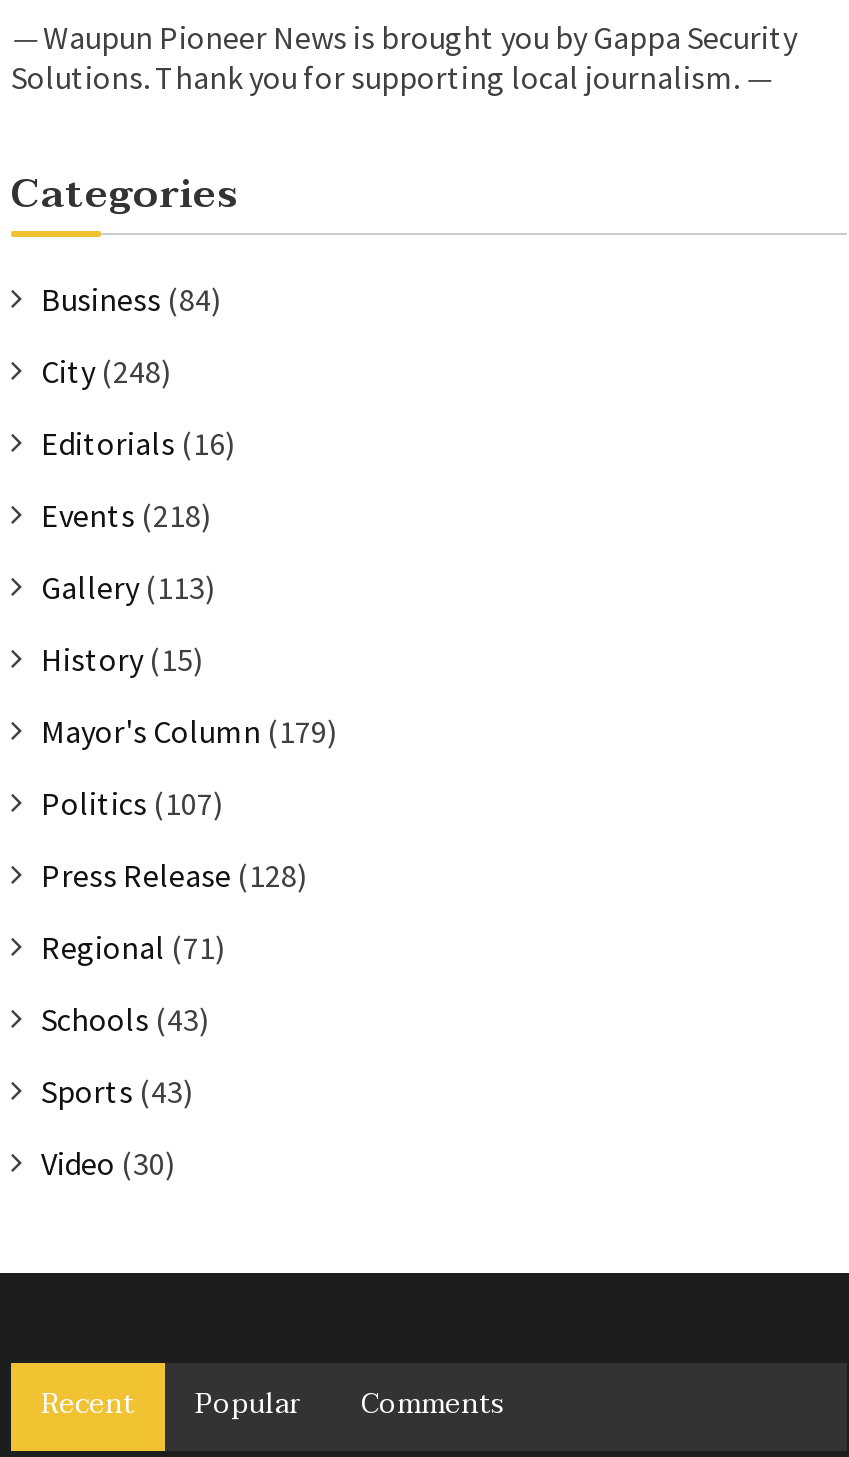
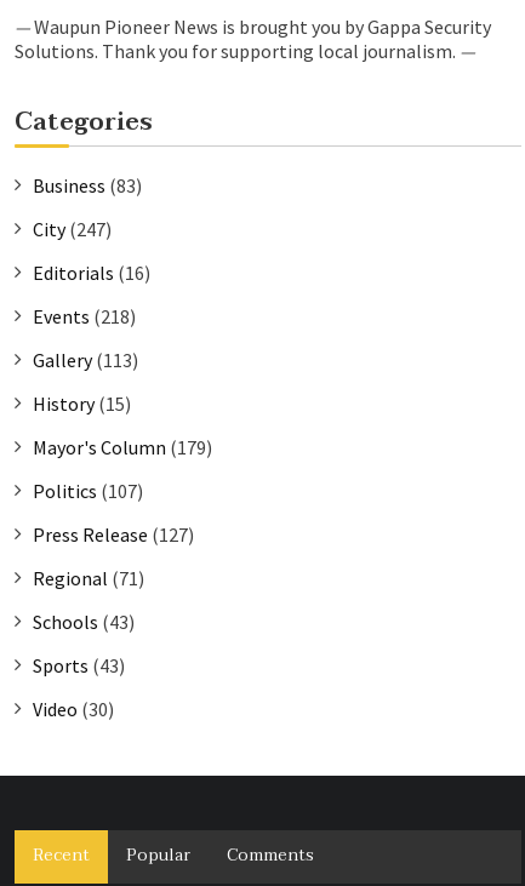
- Business (84)
+ Business (83)

- City (248)
+ City (247)

- Press Release (128)
+ Press Release (127)
